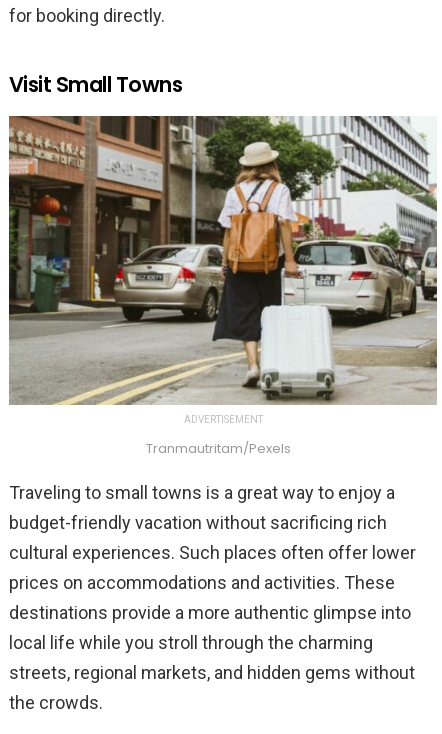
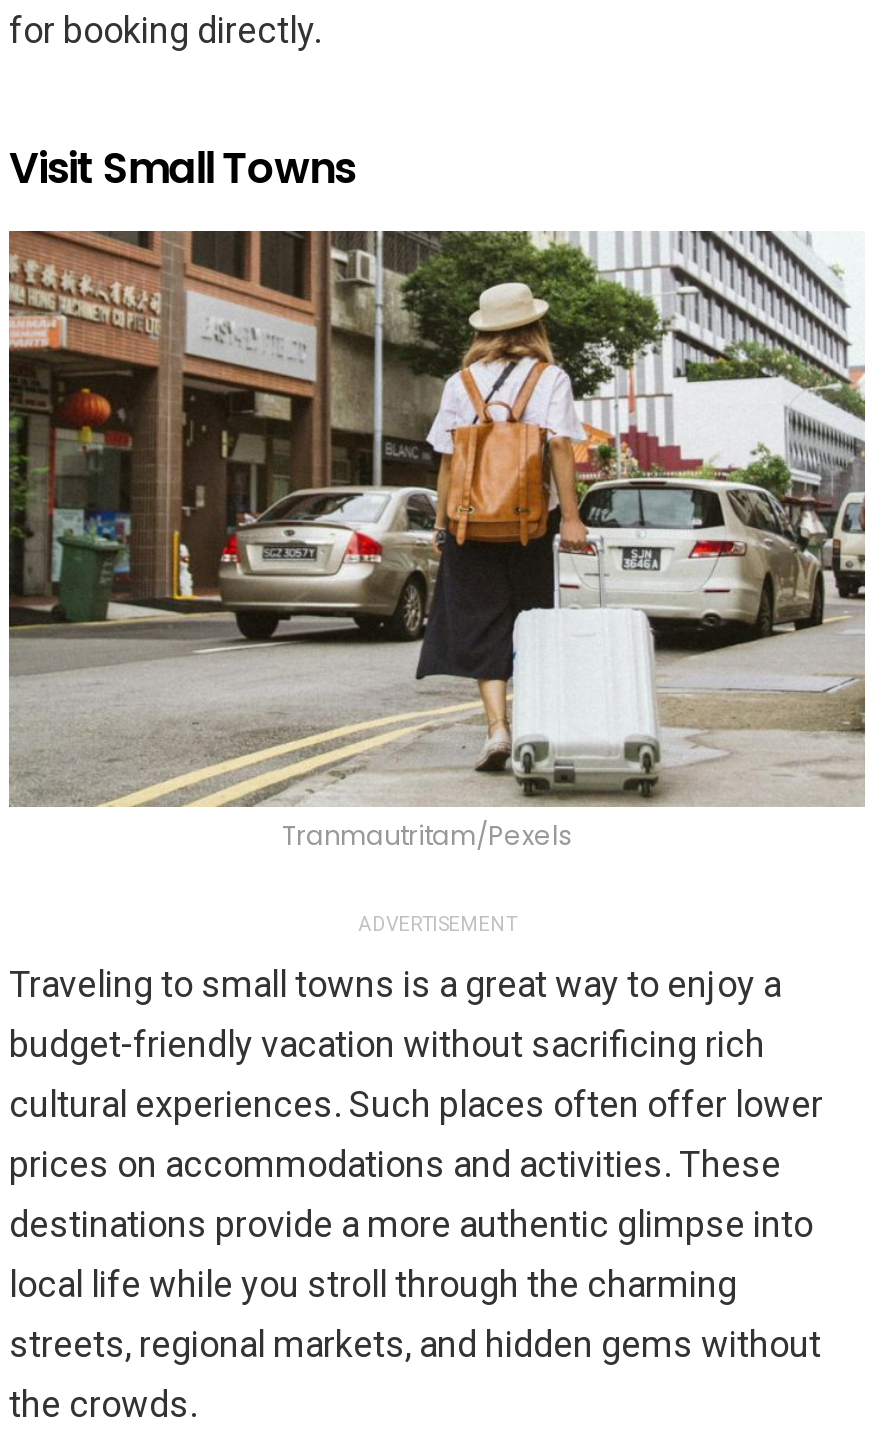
moved down: ADVERTISEMENT

moved up: Tranmautritam/Pexels
